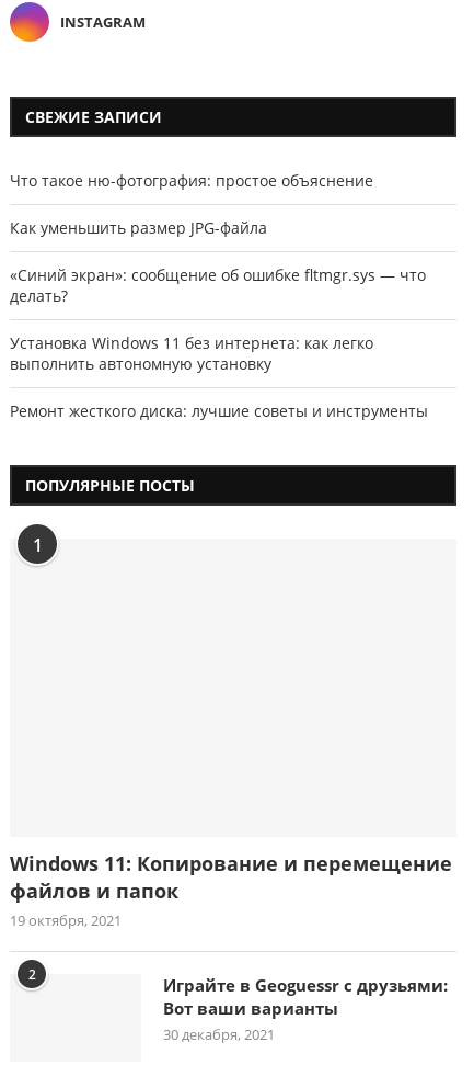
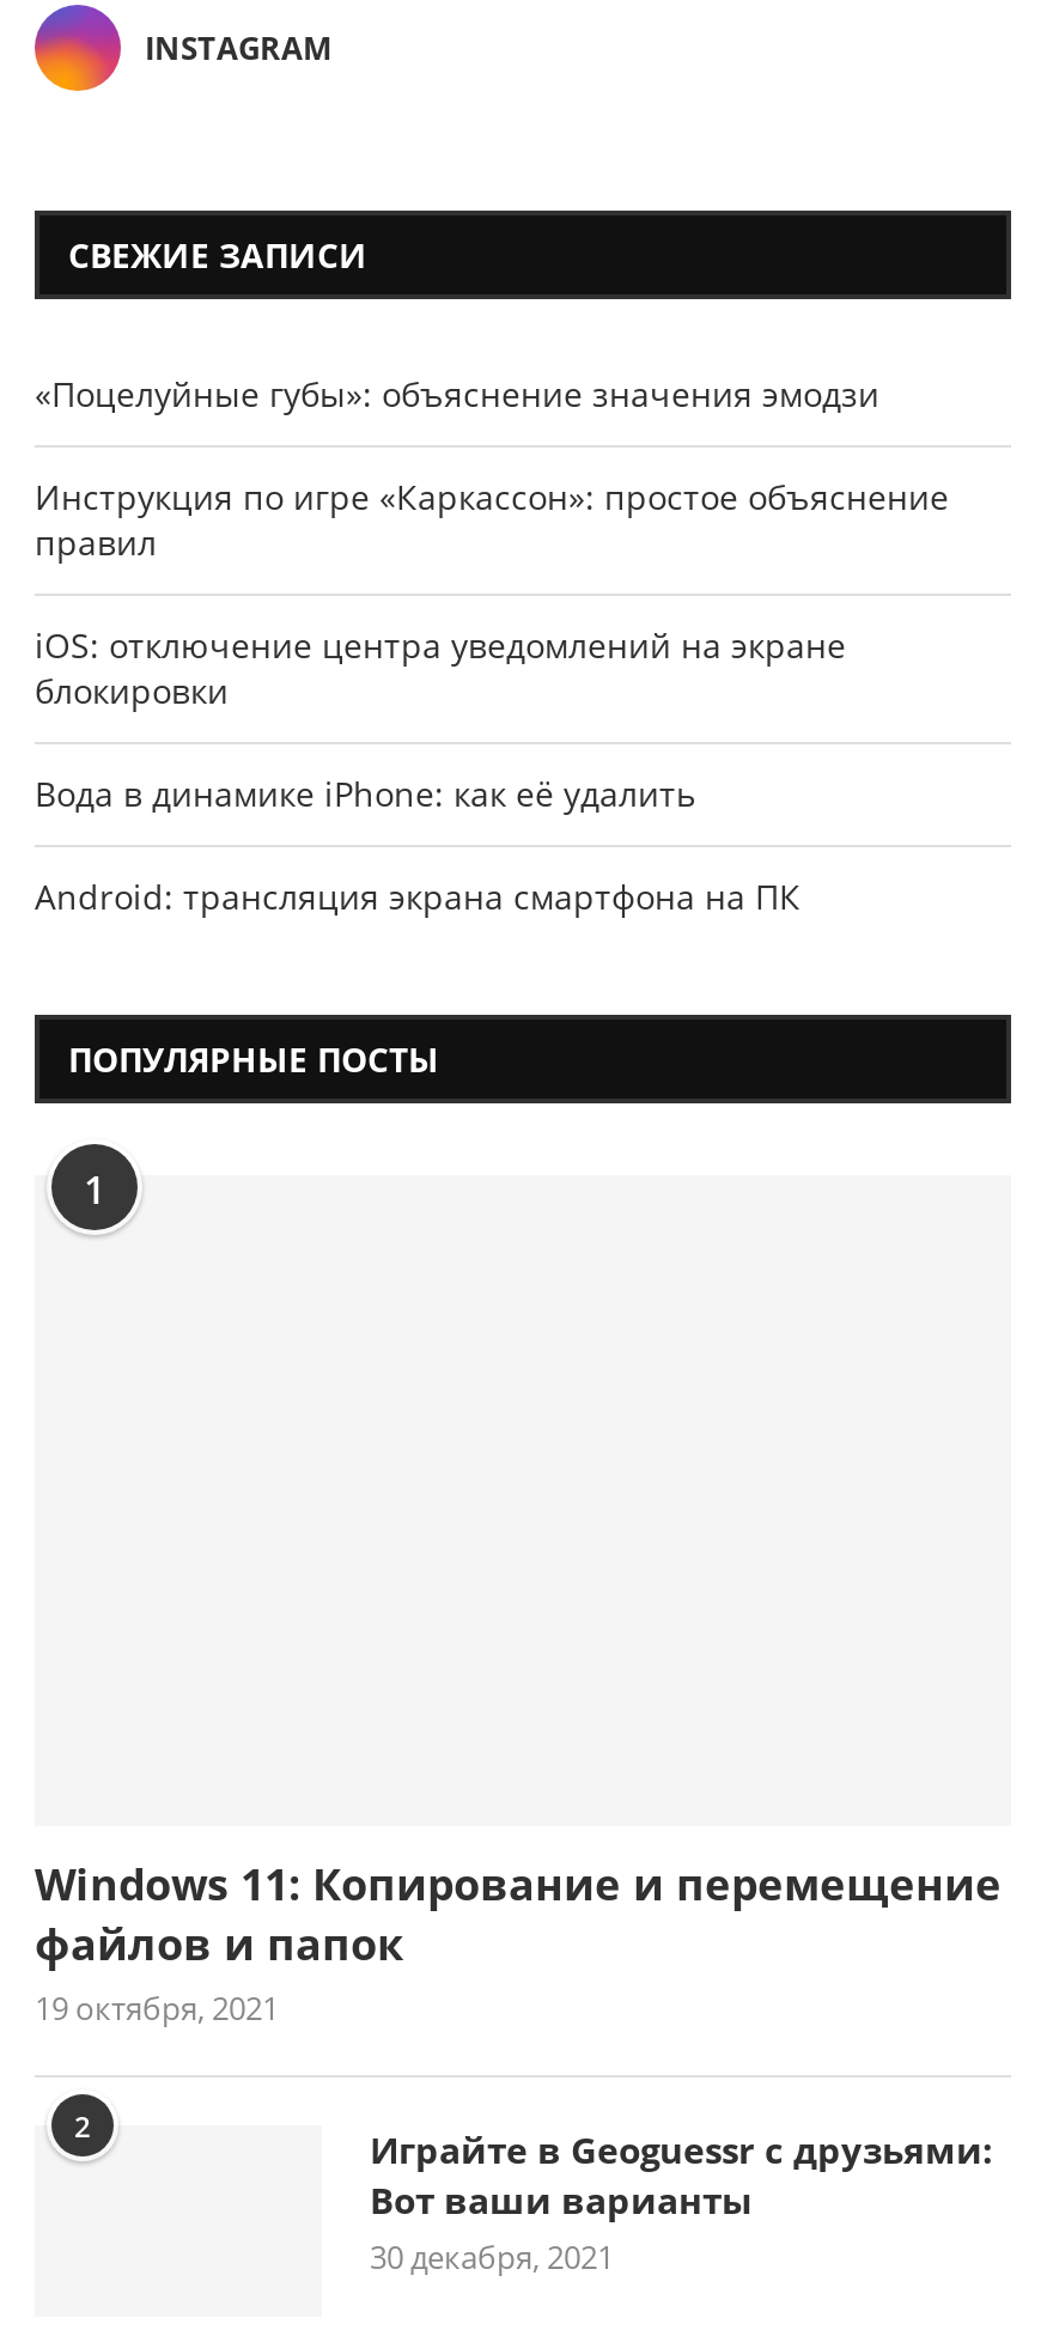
- Что такое ню-фотография: простое объяснение
+ «Поцелуйные губы»: объяснение значения эмодзи

- Как уменьшить размер JPG-файла
+ Инструкция по игре «Каркассон»: простое объяснение
+ правил

- «Синий экран»: сообщение об ошибке fltmgr.sys — что
- делать?
+ iOS: отключение центра уведомлений на экране
+ блокировки

- Установка Windows 11 без интернета: как легко
- выполнить автономную установку
+ Вода в динамике iPhone: как её удалить

- Ремонт жесткого диска: лучшие советы и инструменты
+ Android: трансляция экрана смартфона на ПК
